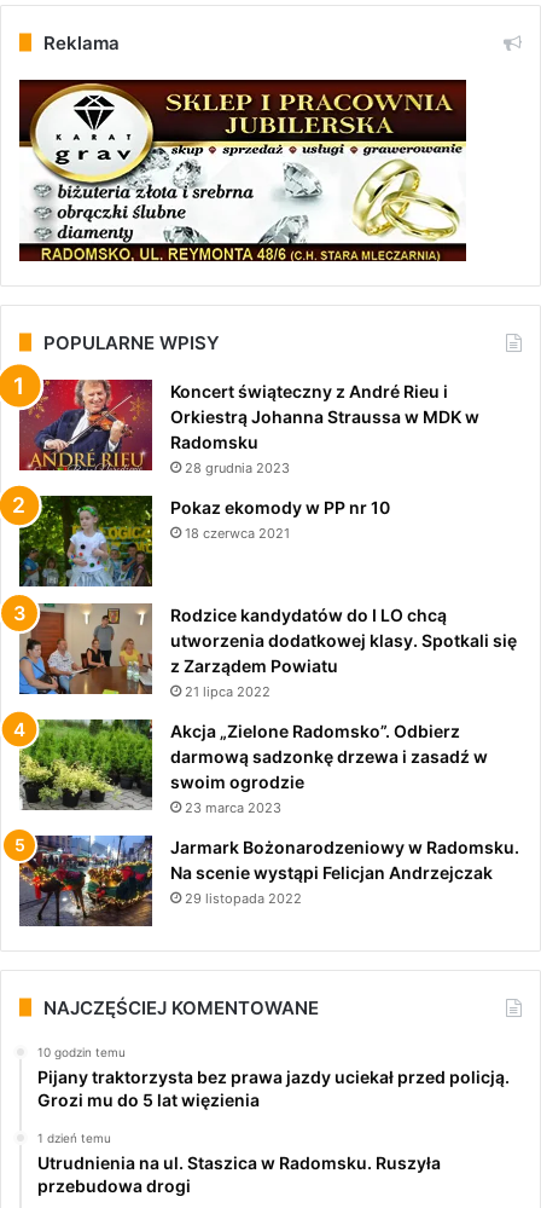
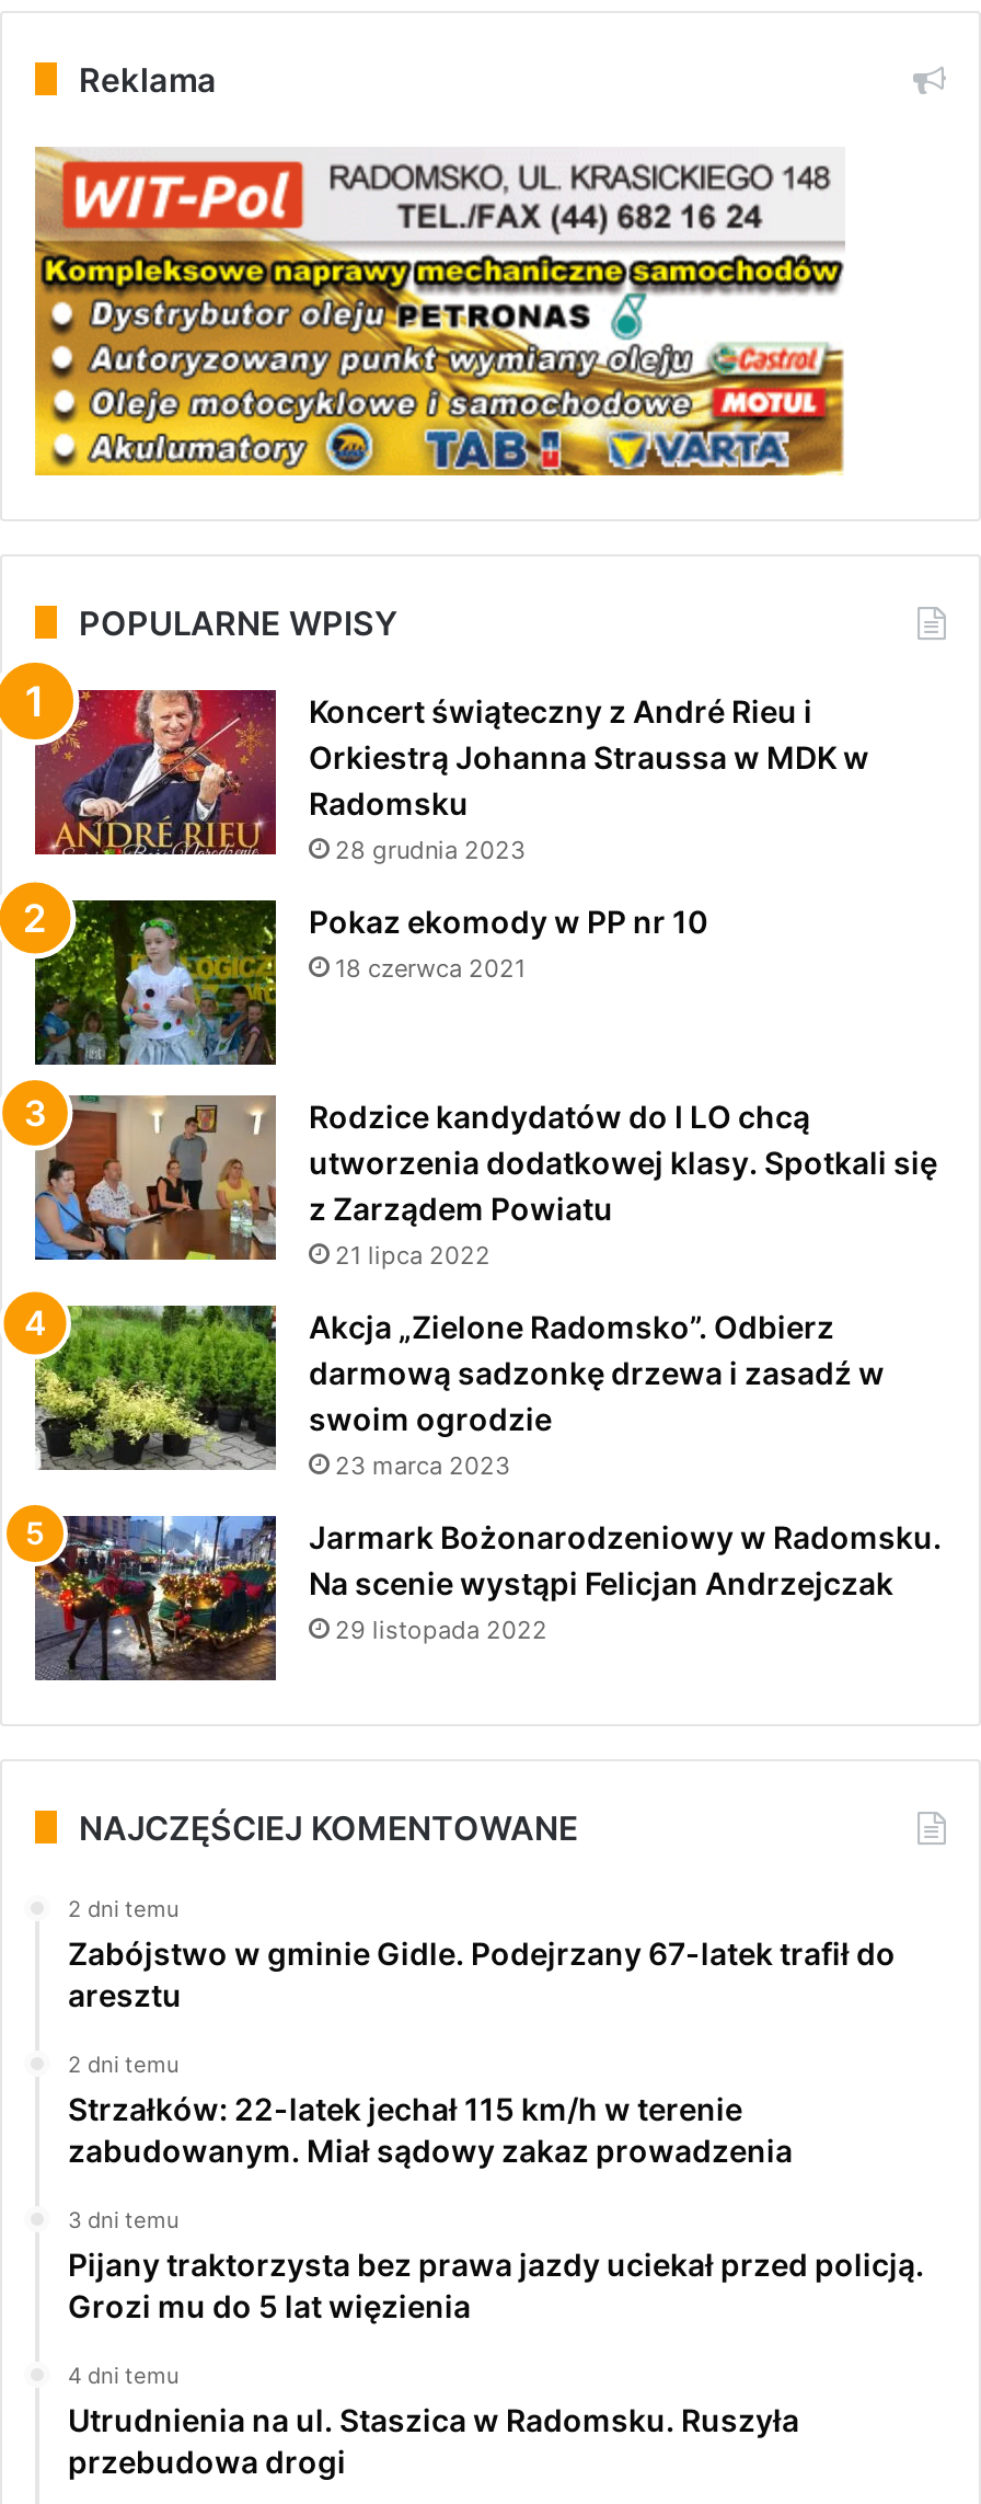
- [image]
+ [image]

- 10 godzin temu
+ 2 dni temu
+ Zabójstwo w gminie Gidle. Podejrzany 67-latek trafił do
+ aresztu
+ 2 dni temu
+ Strzałków: 22-latek jechał 115 km/h w terenie
+ zabudowanym. Miał sądowy zakaz prowadzenia
+ 3 dni temu

- 1 dzień temu
+ 4 dni temu
